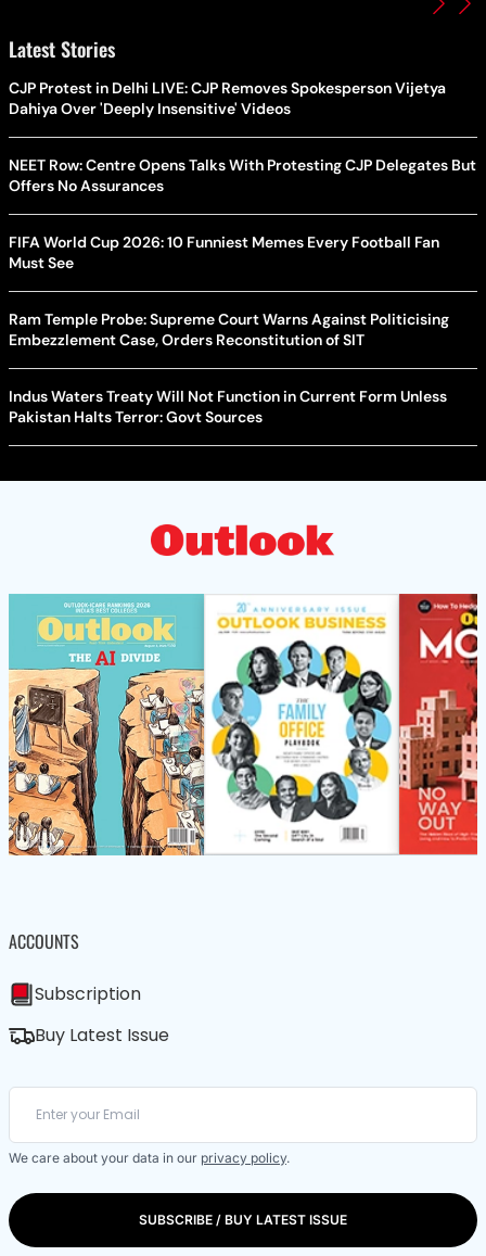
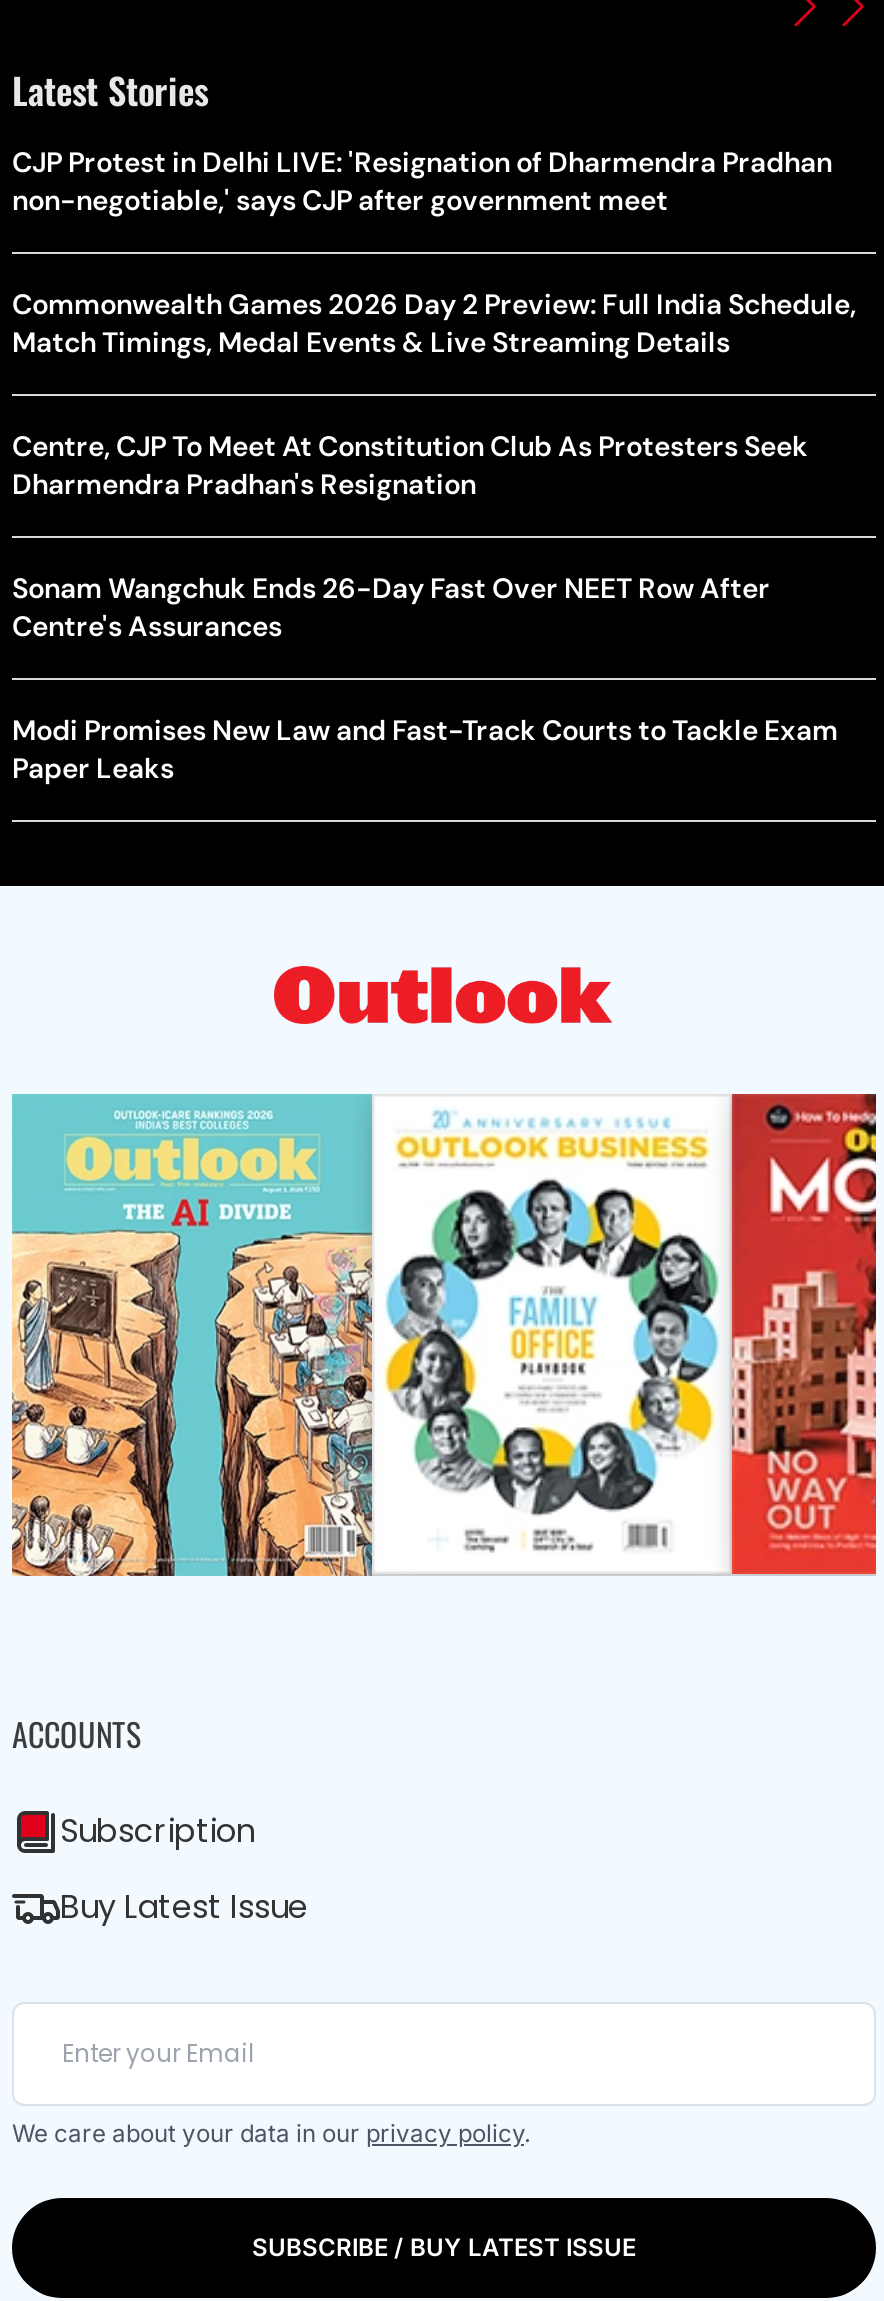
- CJP Protest in Delhi LIVE: CJP Removes Spokesperson Vijetya
- Dahiya Over 'Deeply Insensitive' Videos
+ CJP Protest in Delhi LIVE: 'Resignation of Dharmendra Pradhan
+ non-negotiable,' says CJP after government meet

- NEET Row: Centre Opens Talks With Protesting CJP Delegates But
- Offers No Assurances
+ Commonwealth Games 2026 Day 2 Preview: Full India Schedule,
+ Match Timings, Medal Events & Live Streaming Details

- FIFA World Cup 2026: 10 Funniest Memes Every Football Fan
- Must See
+ Centre, CJP To Meet At Constitution Club As Protesters Seek
+ Dharmendra Pradhan's Resignation

- Ram Temple Probe: Supreme Court Warns Against Politicising
- Embezzlement Case, Orders Reconstitution of SIT
+ Sonam Wangchuk Ends 26-Day Fast Over NEET Row After
+ Centre's Assurances

- Indus Waters Treaty Will Not Function in Current Form Unless
- Pakistan Halts Terror: Govt Sources
+ Modi Promises New Law and Fast-Track Courts to Tackle Exam
+ Paper Leaks
